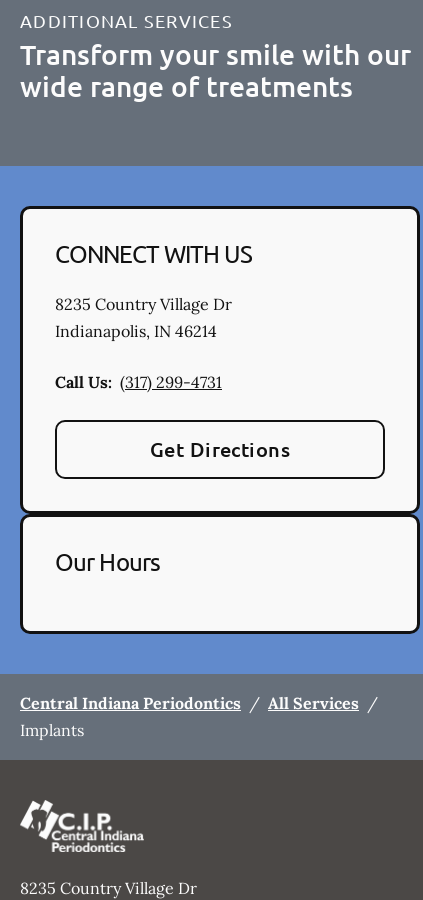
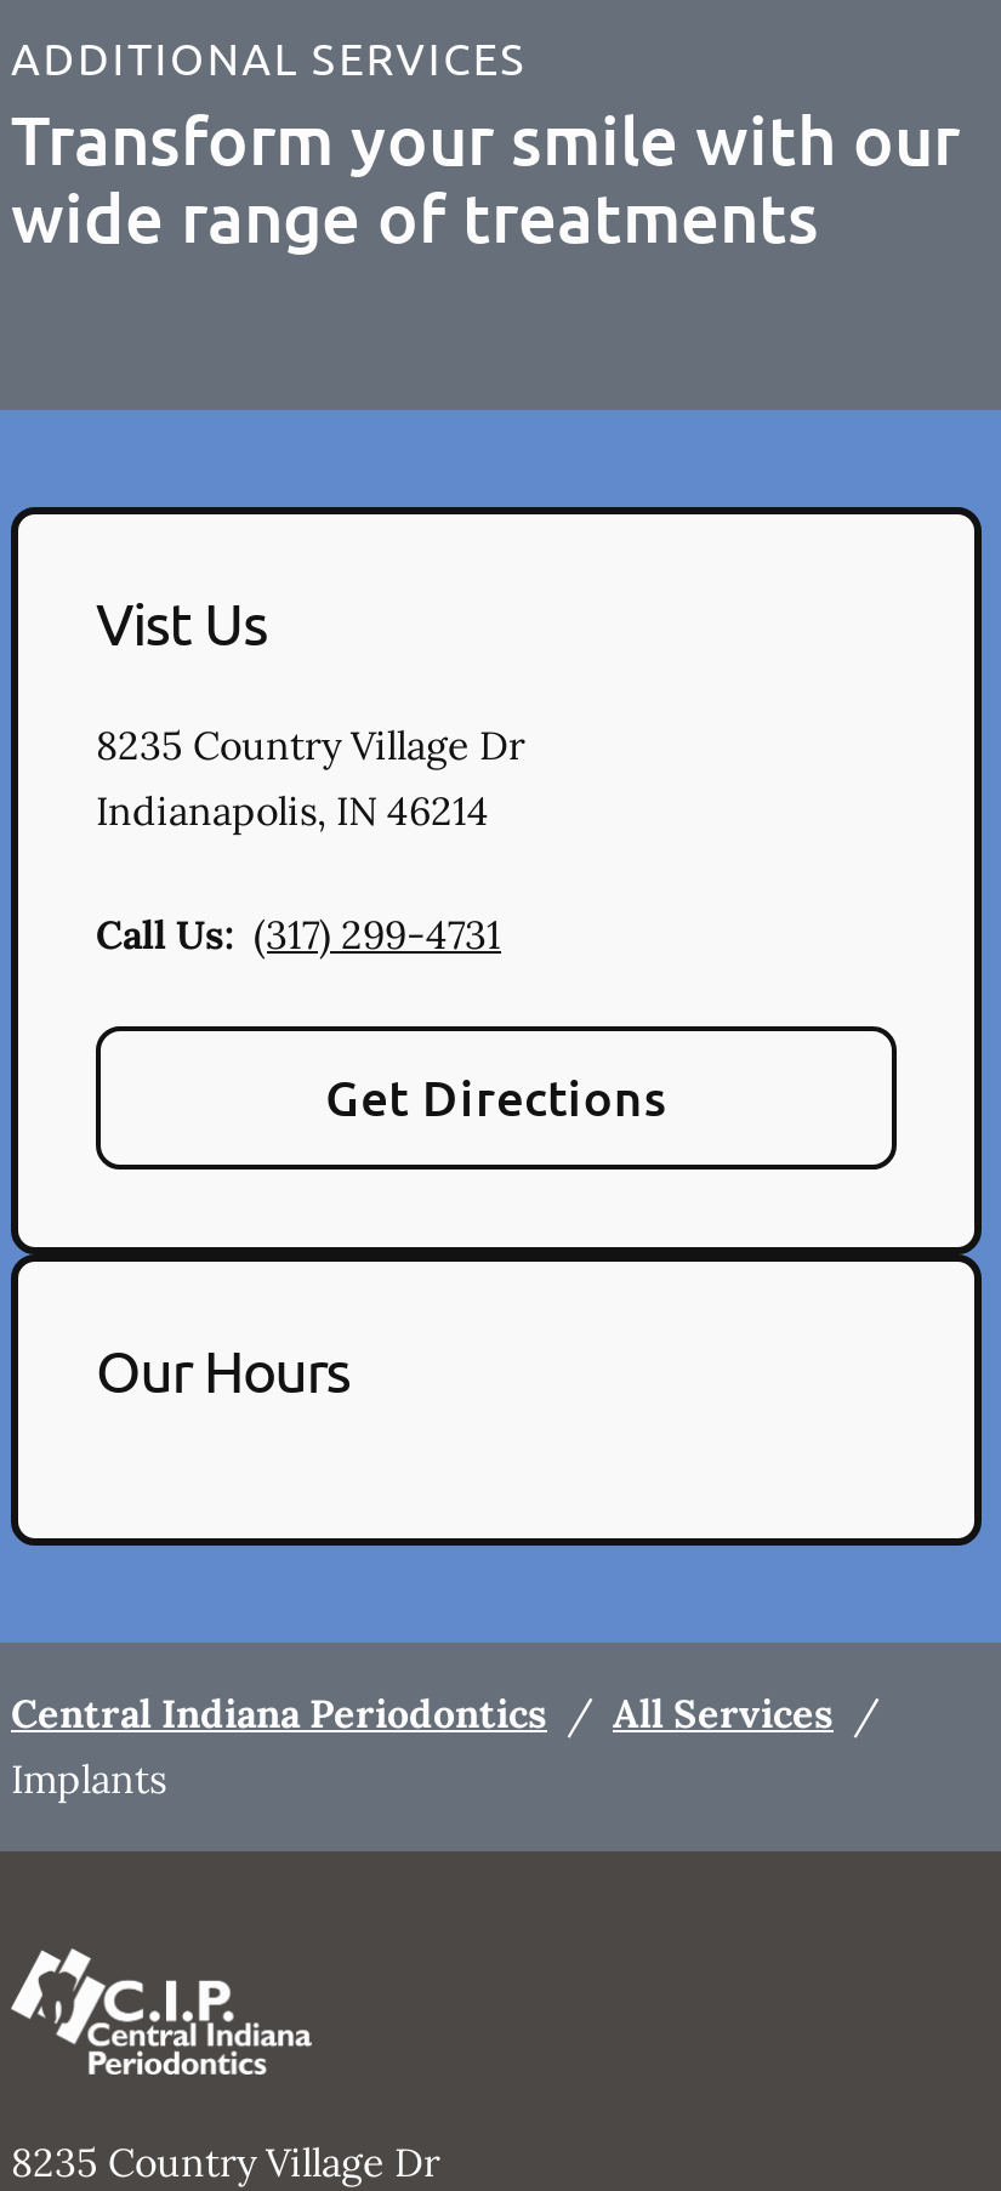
- CONNECT WITH US
+ Vist Us
